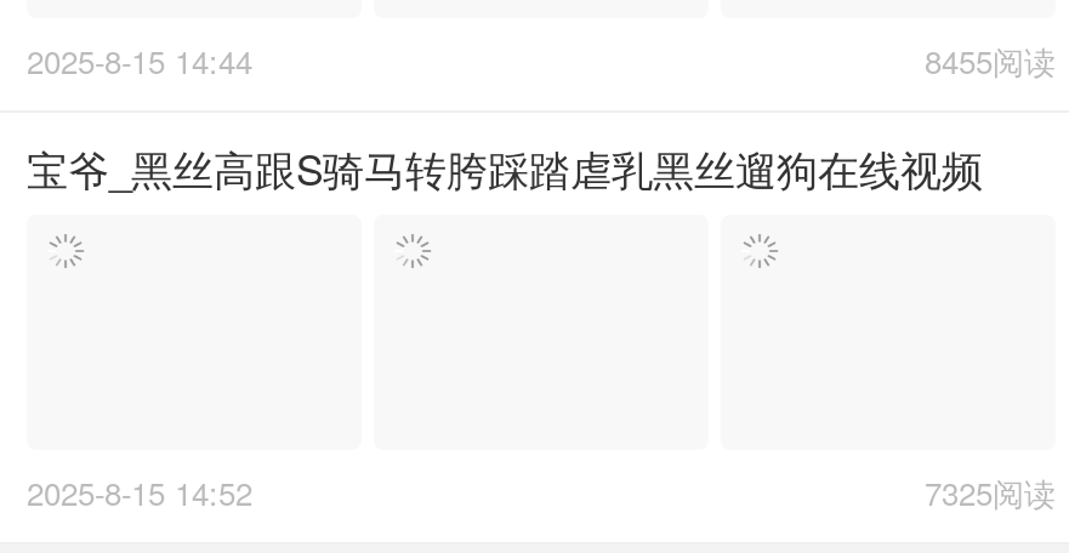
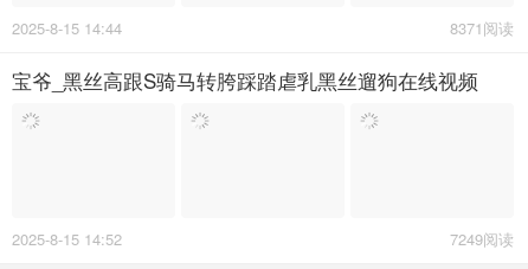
- 8455阅读
+ 8371阅读

- 7325阅读
+ 7249阅读
